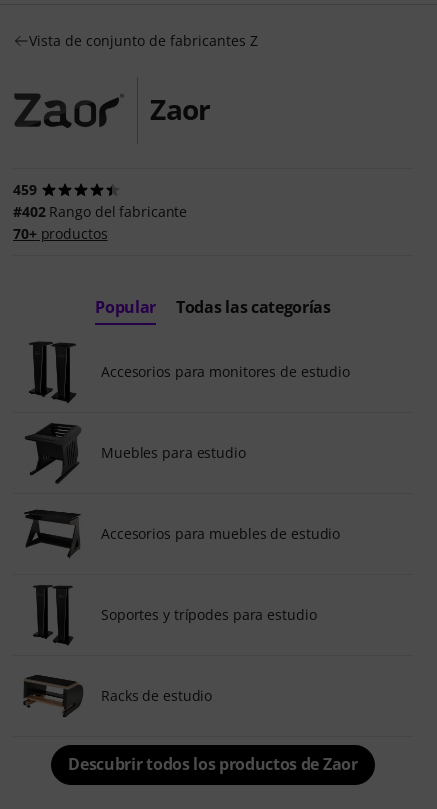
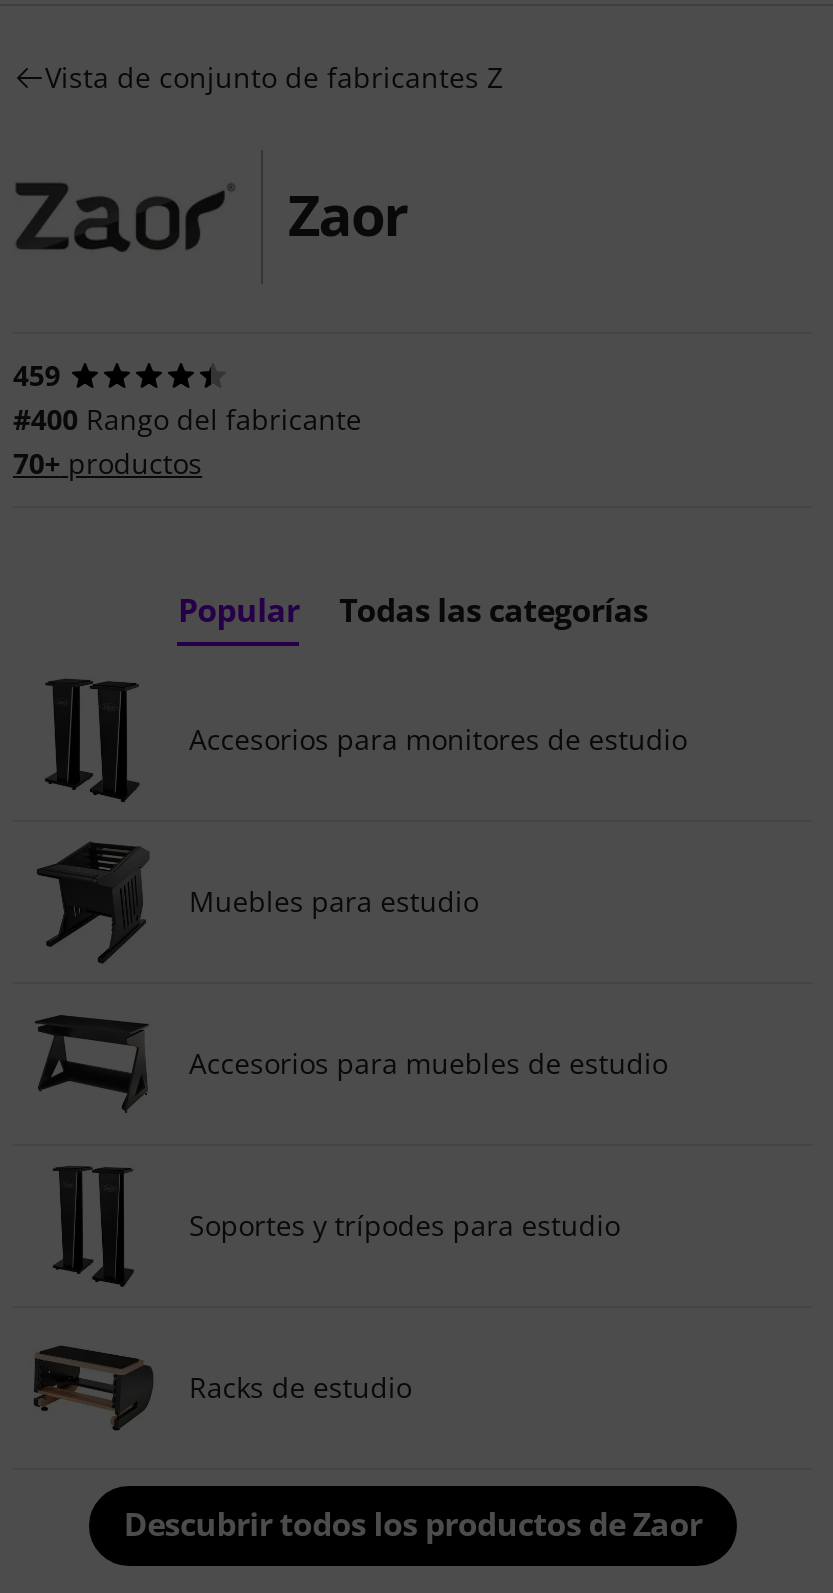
- #402 Rango del fabricante
+ #400 Rango del fabricante
